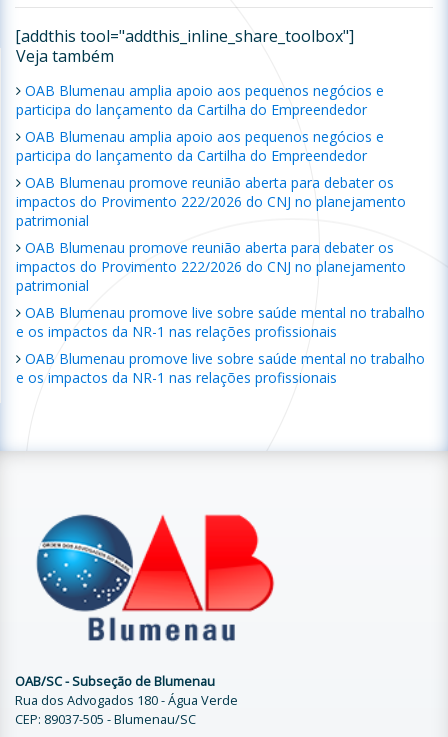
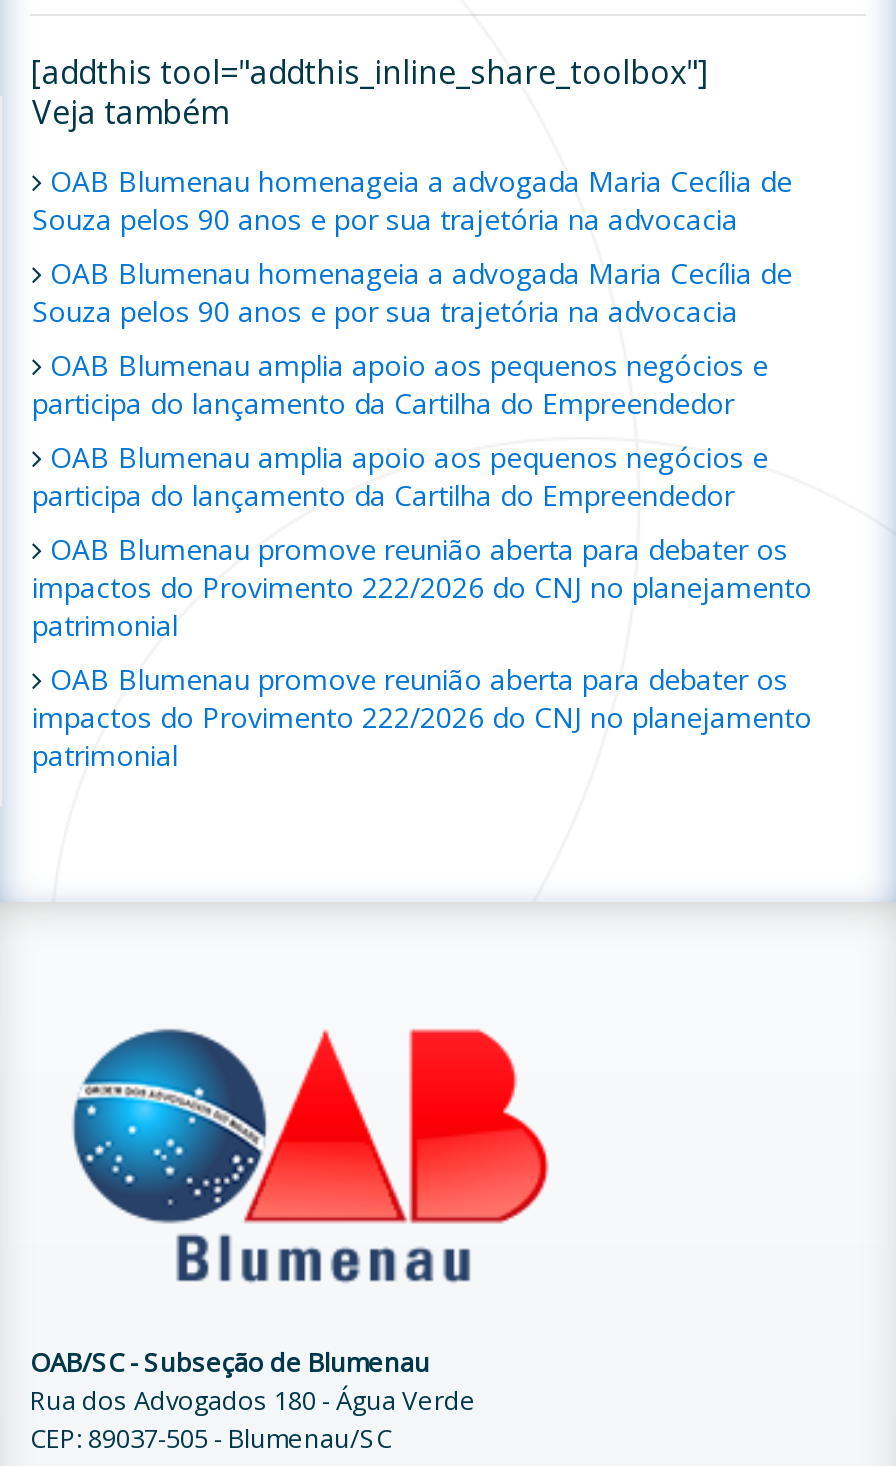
+ OAB Blumenau homenageia a advogada Maria Cecília de
+ Souza pelos 90 anos e por sua trajetória na advocacia
+ OAB Blumenau homenageia a advogada Maria Cecília de
+ Souza pelos 90 anos e por sua trajetória na advocacia

moved down: OAB Blumenau amplia apoio aos pequenos negócios e | participa do lançamento da Cartilha do Empreendedor | OAB Blumenau amplia apoio aos pequenos negócios e | ... | impactos do Provimento 222/2026 do CNJ no planejamento | patrimonial

- OAB Blumenau promove live sobre saúde mental no trabalho
- e os impactos da NR-1 nas relações profissionais
- OAB Blumenau promove live sobre saúde mental no trabalho
- e os impactos da NR-1 nas relações profissionais
